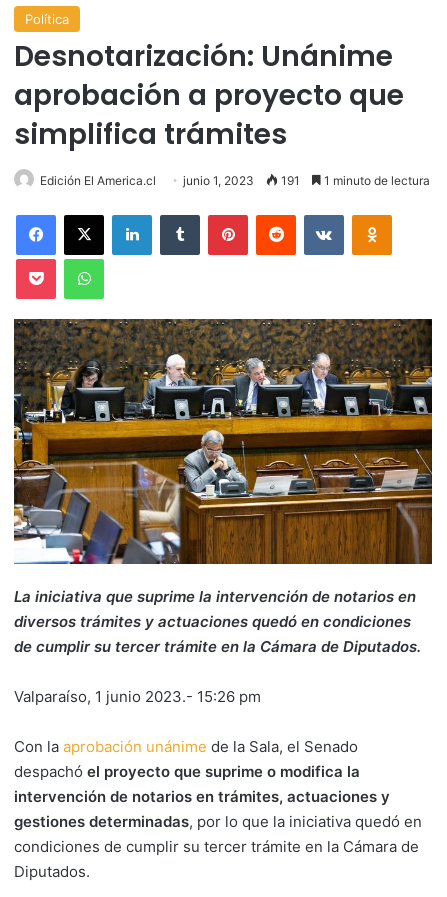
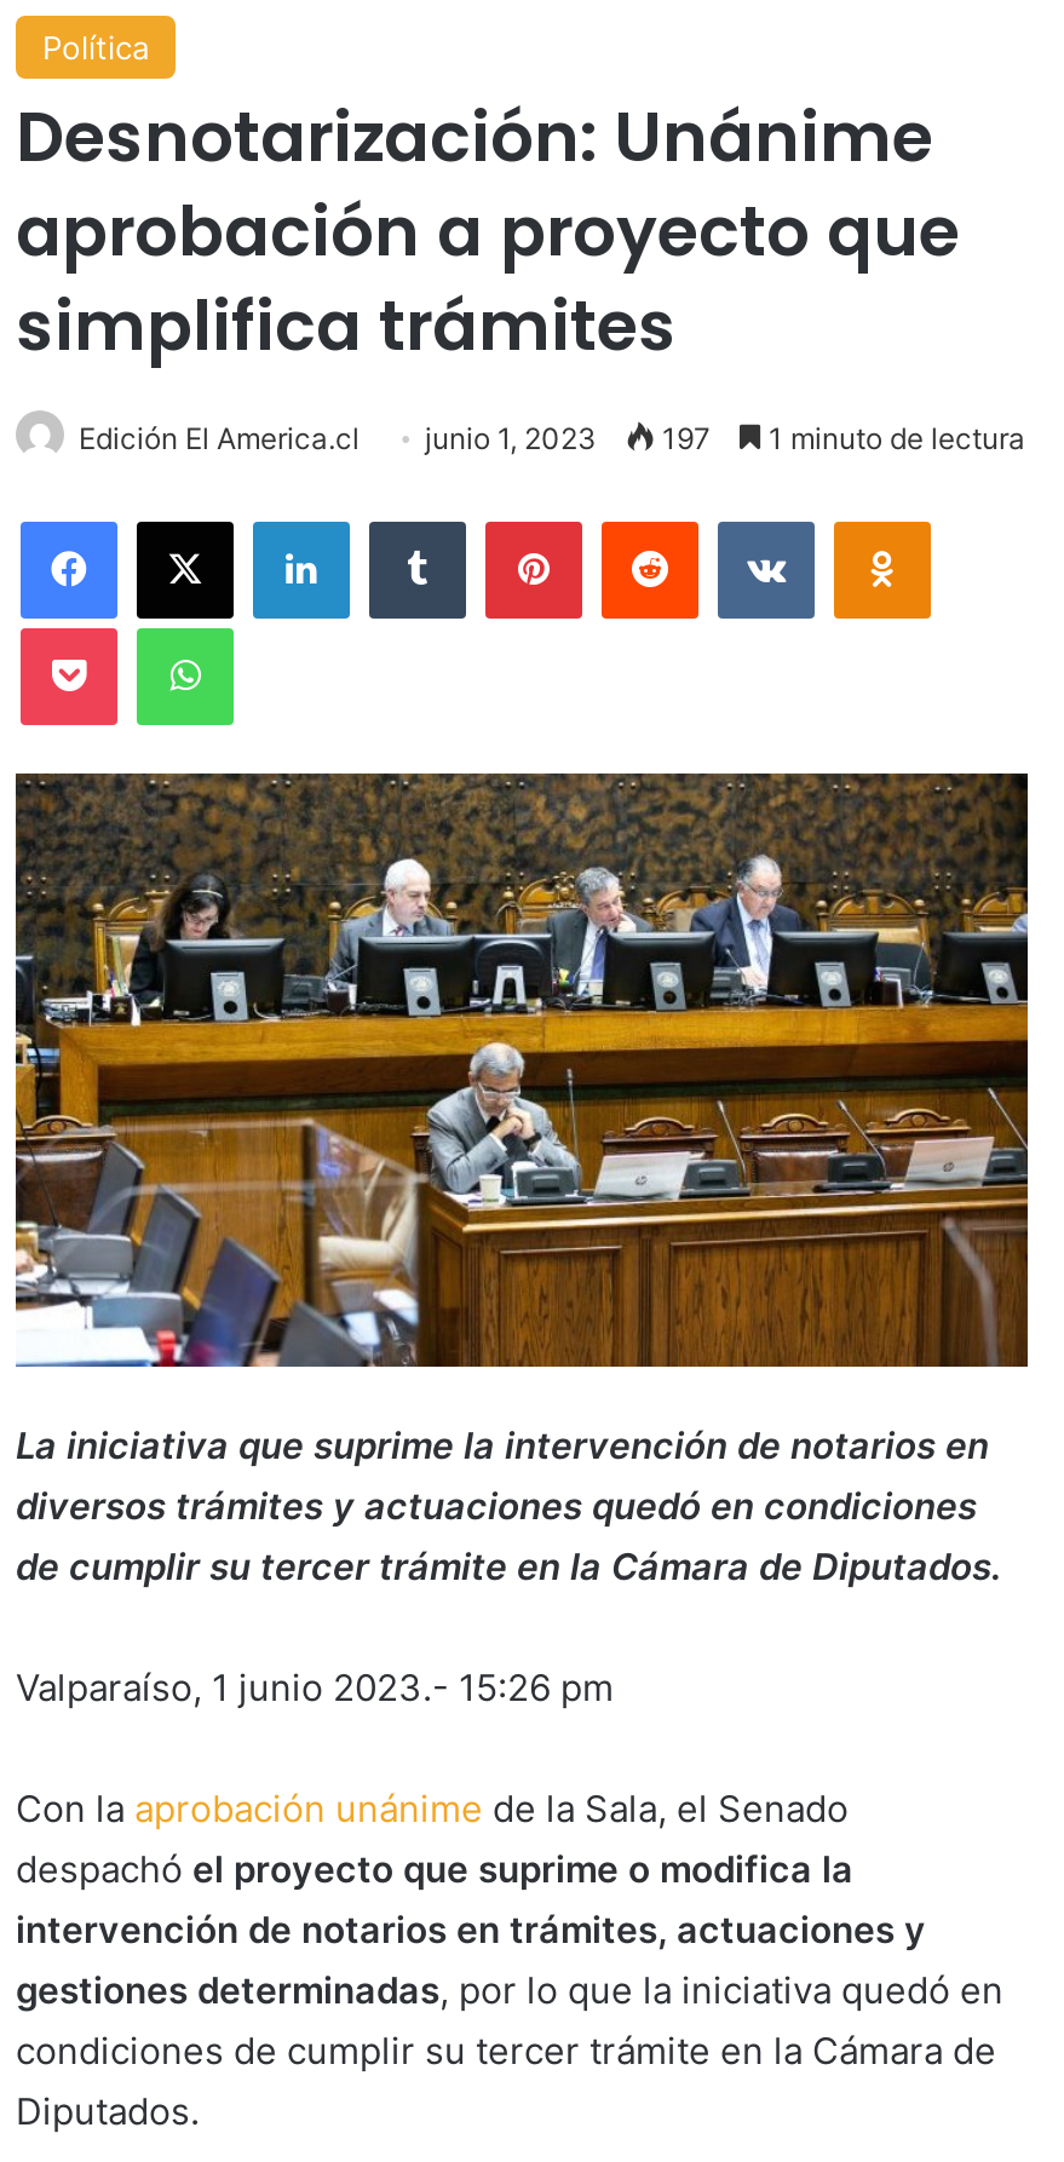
- Edición El America.cl junio 1, 2023 191 1 minuto de lectura
+ Edición El America.cl junio 1, 2023 197 1 minuto de lectura
